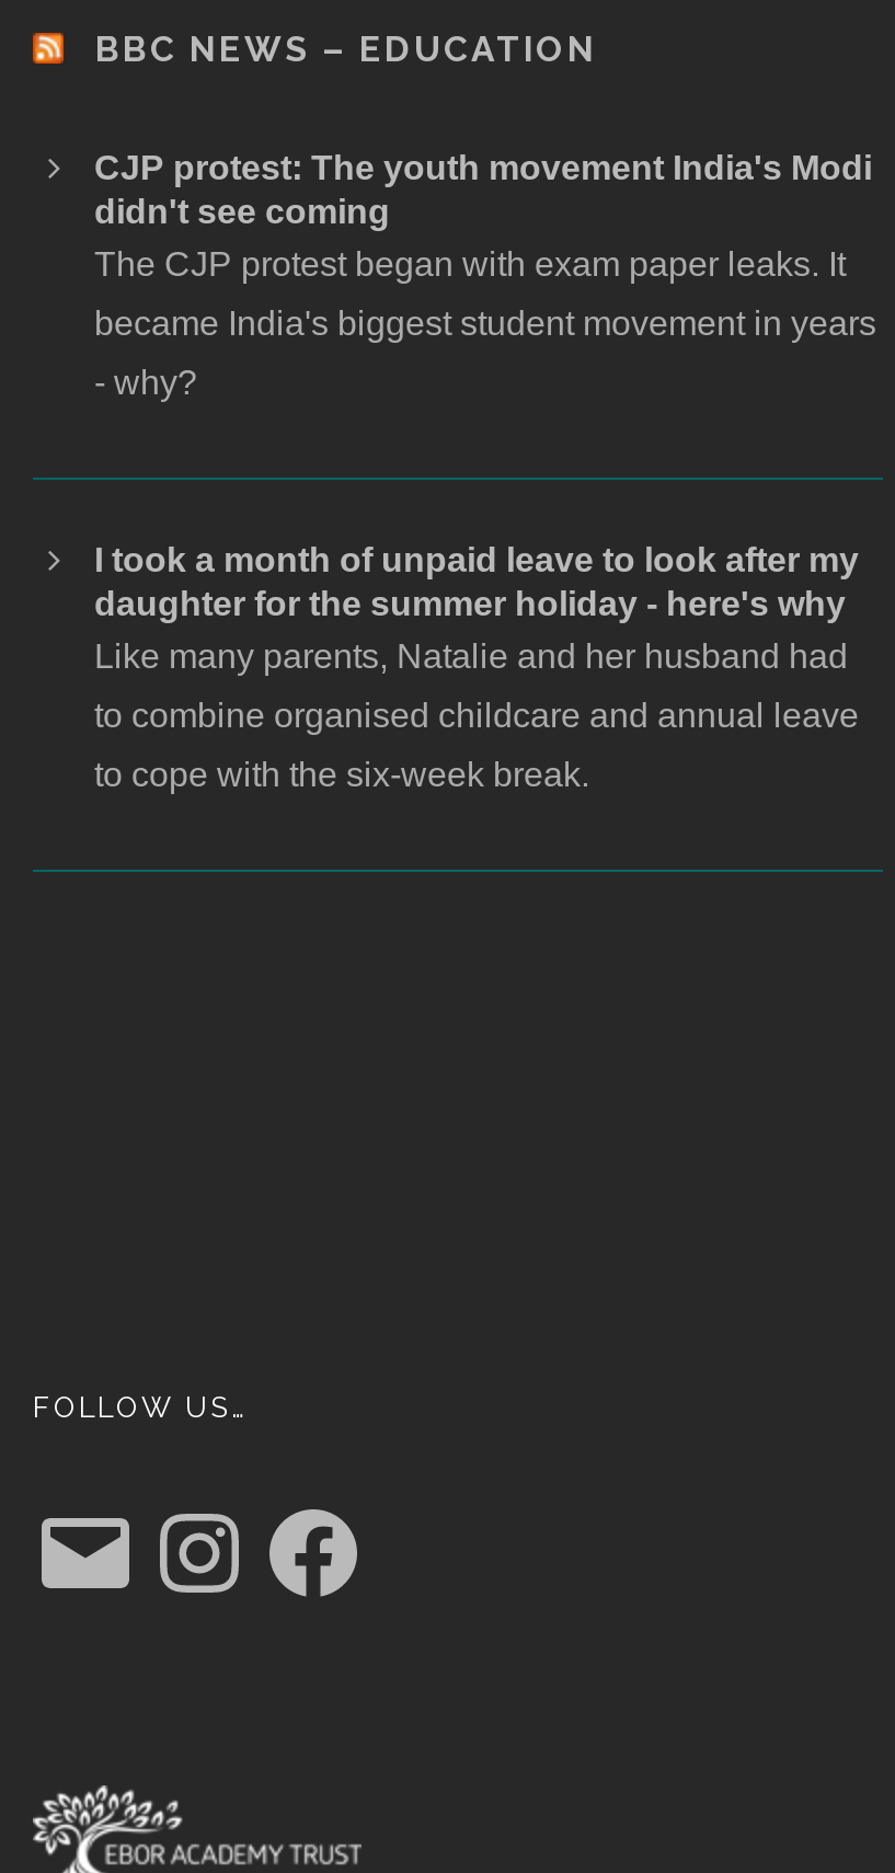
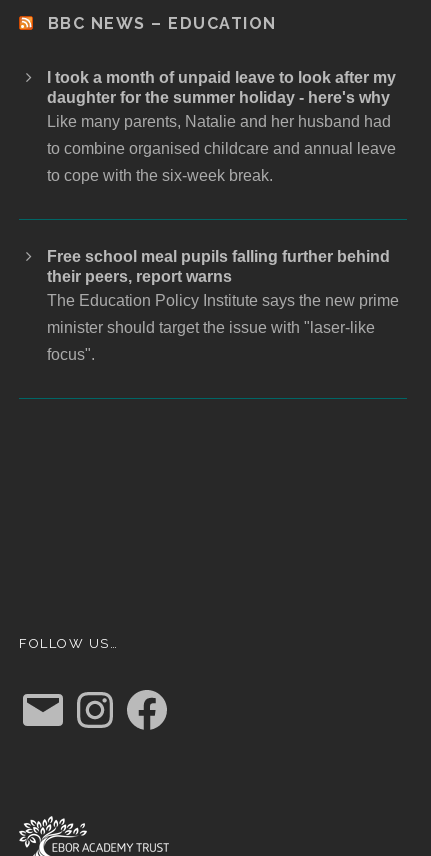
- CJP protest: The youth movement India's Modi
- didn't see coming
- The CJP protest began with exam paper leaks. It
- became India's biggest student movement in years
- - why?

moved up: I took a month of unpaid leave to look after my | daughter for the summer holiday - here's why | Like many parents, Natalie and her husband had | to combine organised childcare and annual leave | to cope with the six-week break.

+ Free school meal pupils falling further behind
+ their peers, report warns
+ The Education Policy Institute says the new prime
+ minister should target the issue with "laser-like
+ focus".
